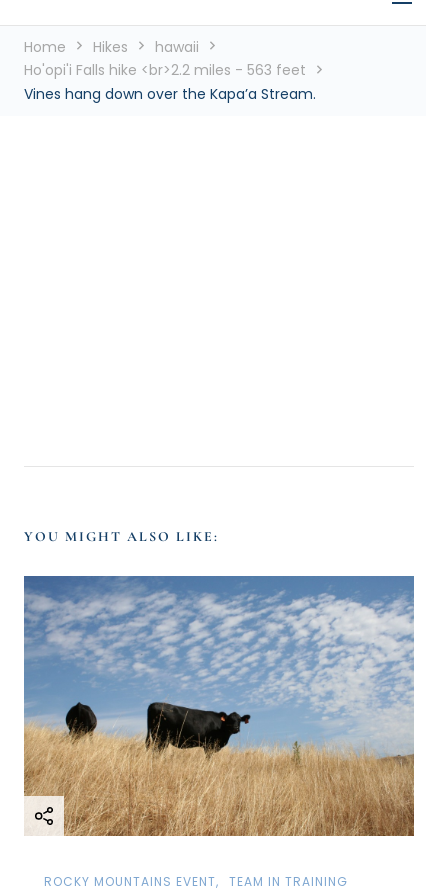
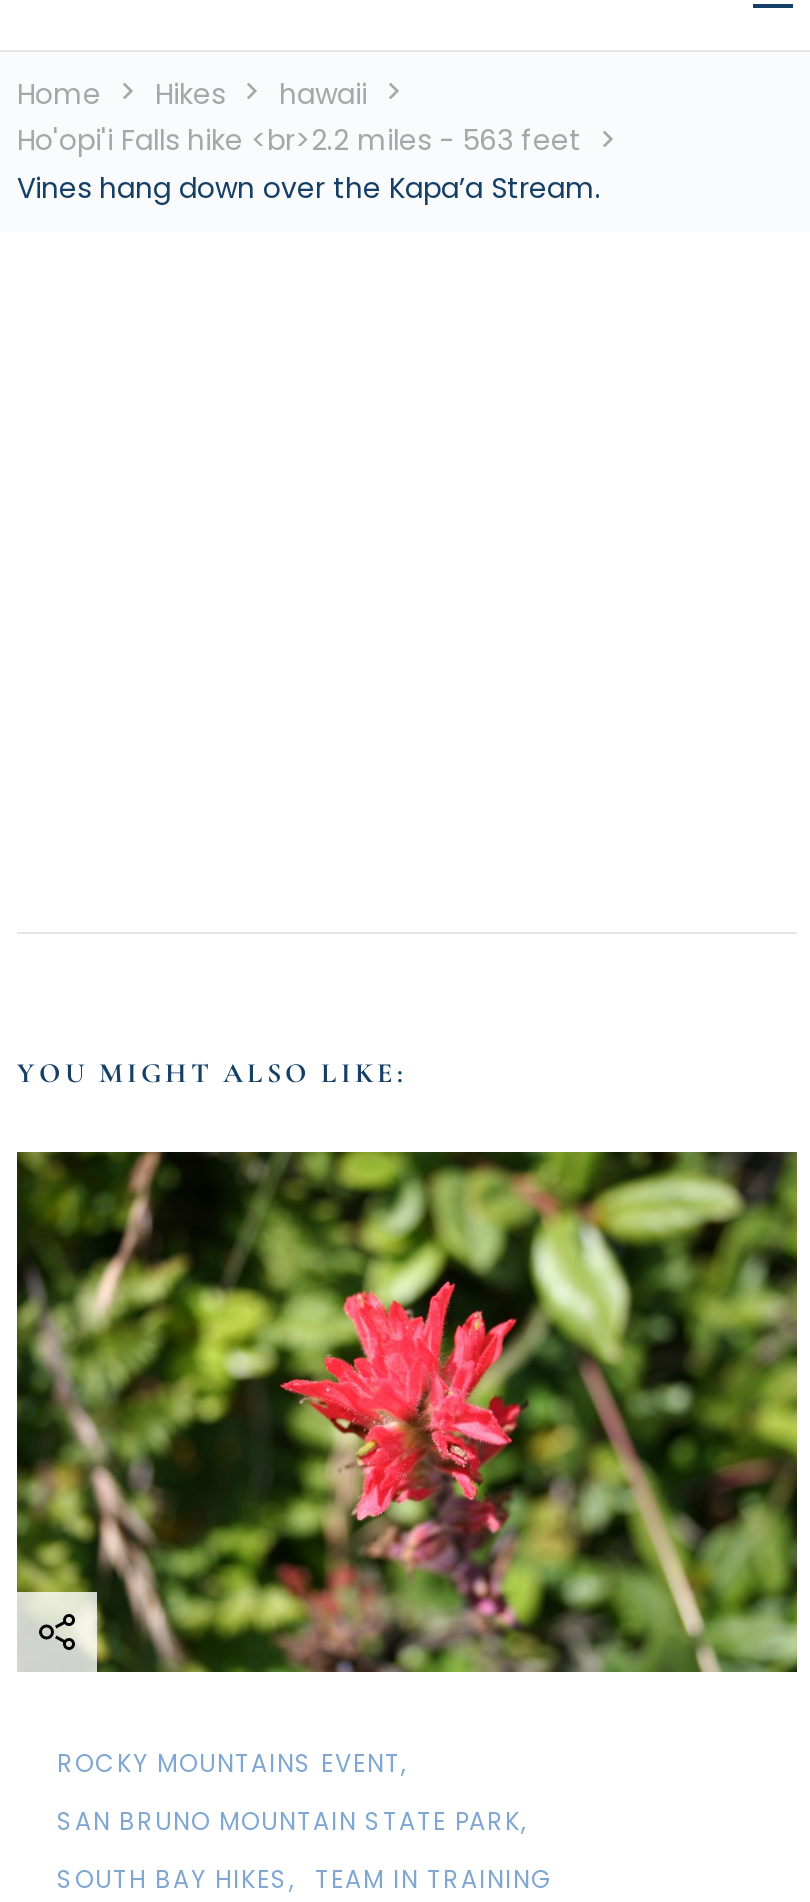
- [image]
+ [image]

+ SAN BRUNO MOUNTAIN STATE PARK
+ SOUTH BAY HIKES
